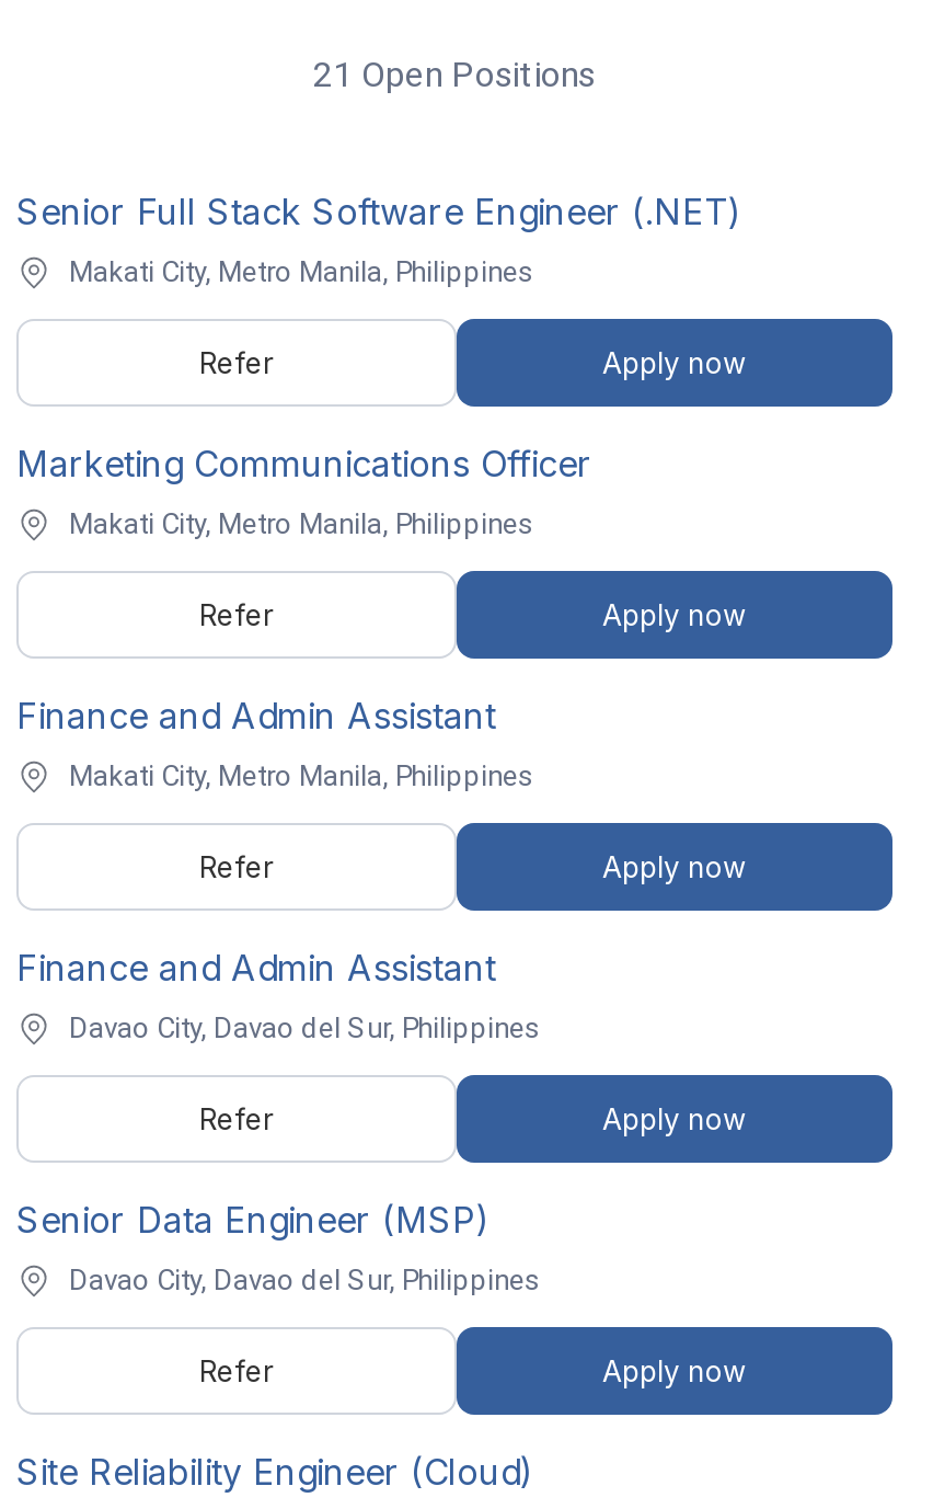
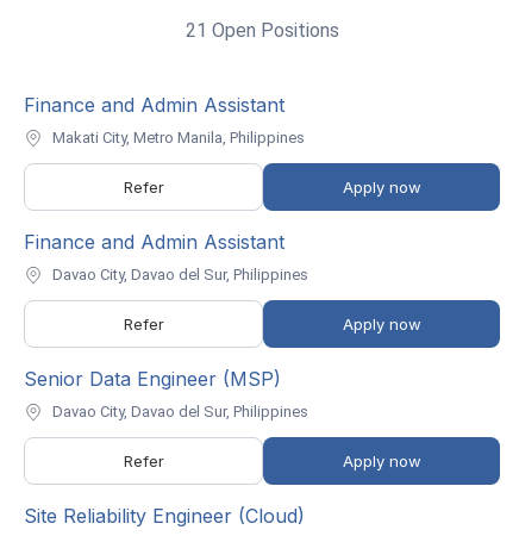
- Senior Full Stack Software Engineer (.NET)
- Makati City, Metro Manila, Philippines
- Refer
- Apply now
- Marketing Communications Officer
- Makati City, Metro Manila, Philippines
- Refer
- Apply now
